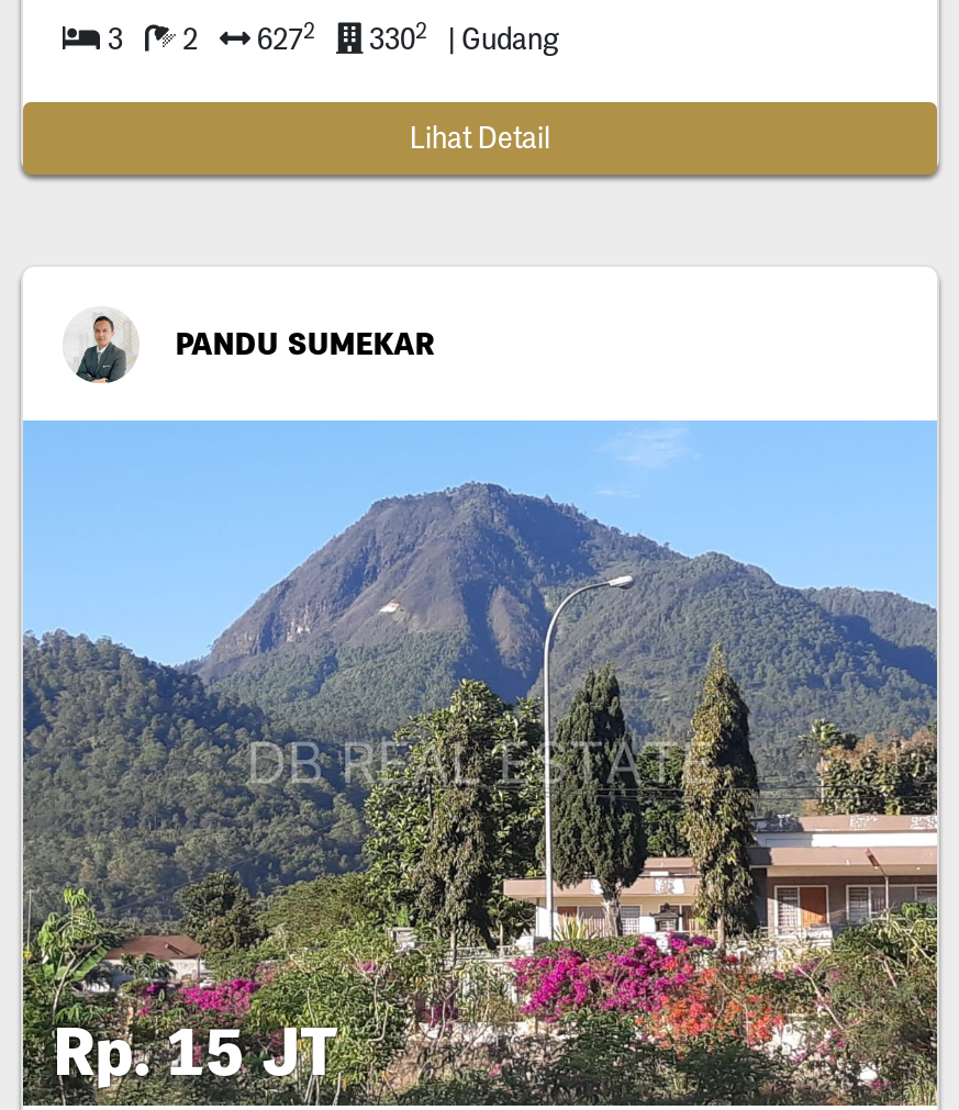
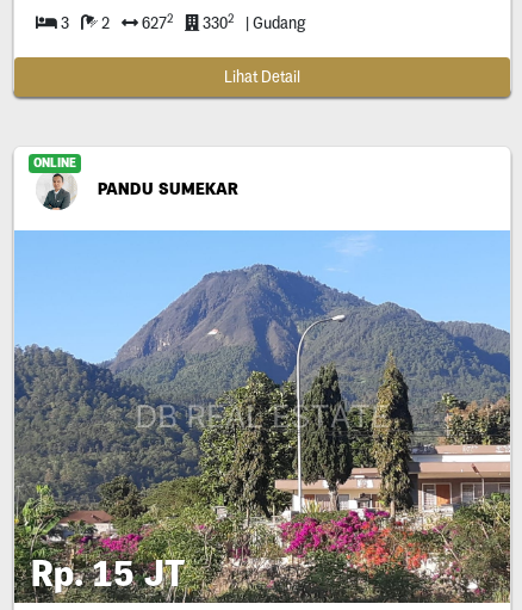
+ ONLINE
